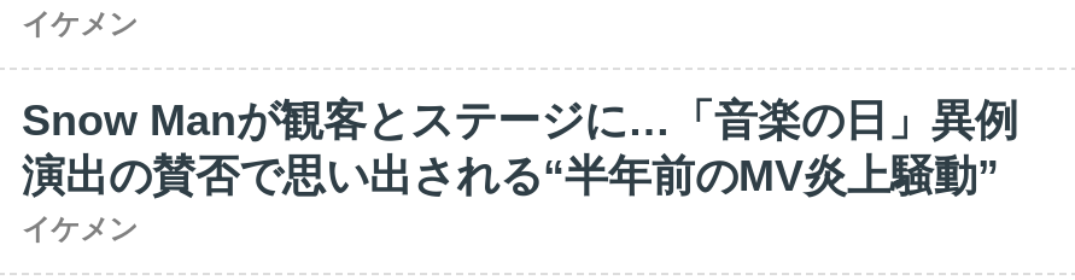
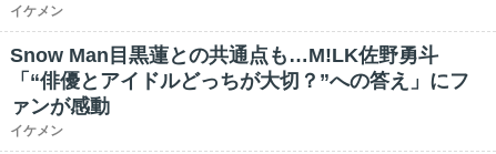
- Snow Manが観客とステージに…「音楽の日」異例
- 演出の賛否で思い出される“半年前のMV炎上騒動”
+ Snow Man目黒蓮との共通点も…M!LK佐野勇斗
+ 「“俳優とアイドルどっちが大切？”への答え」にフ
+ ァンが感動
